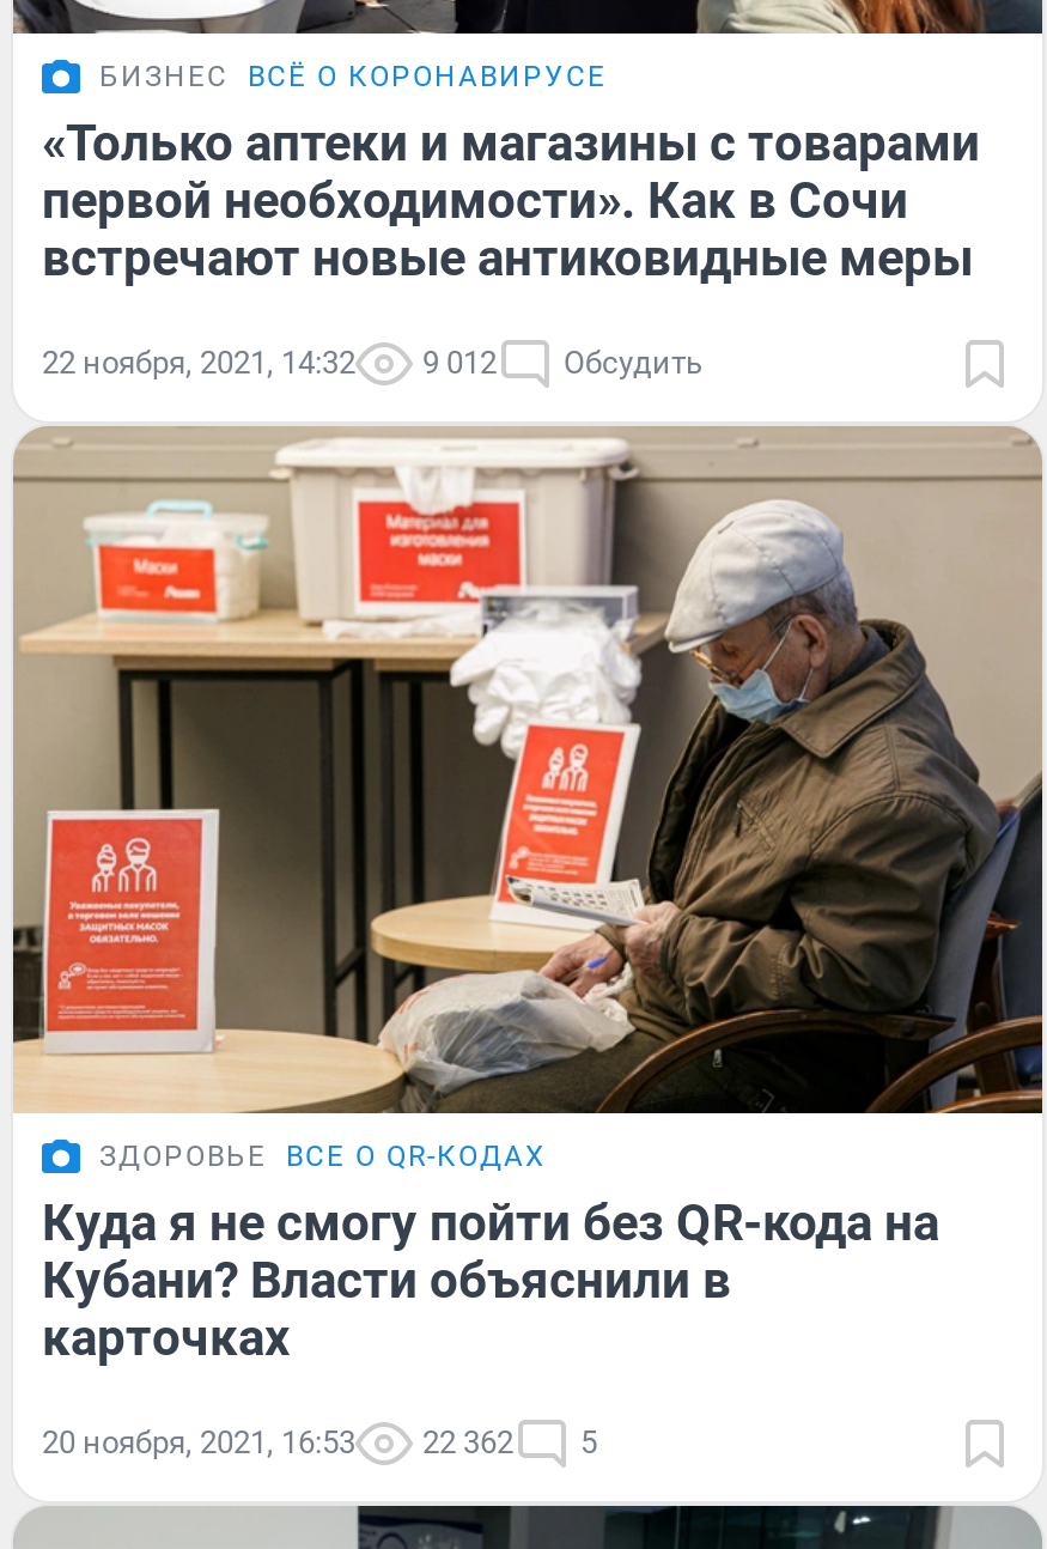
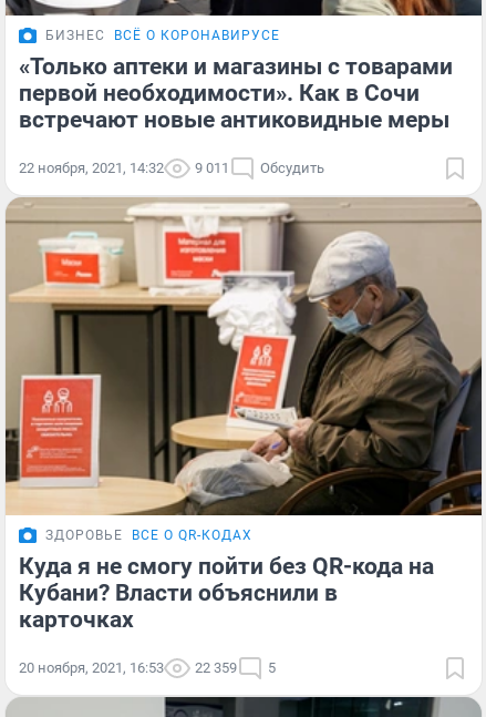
- 22 ноября, 2021, 14:32 9 012 Обсудить
+ 22 ноября, 2021, 14:32 9 011 Обсудить

- 20 ноября, 2021, 16:53 22 362 5
+ 20 ноября, 2021, 16:53 22 359 5
